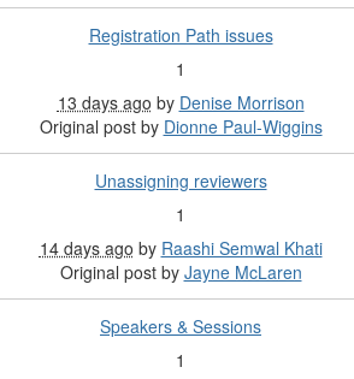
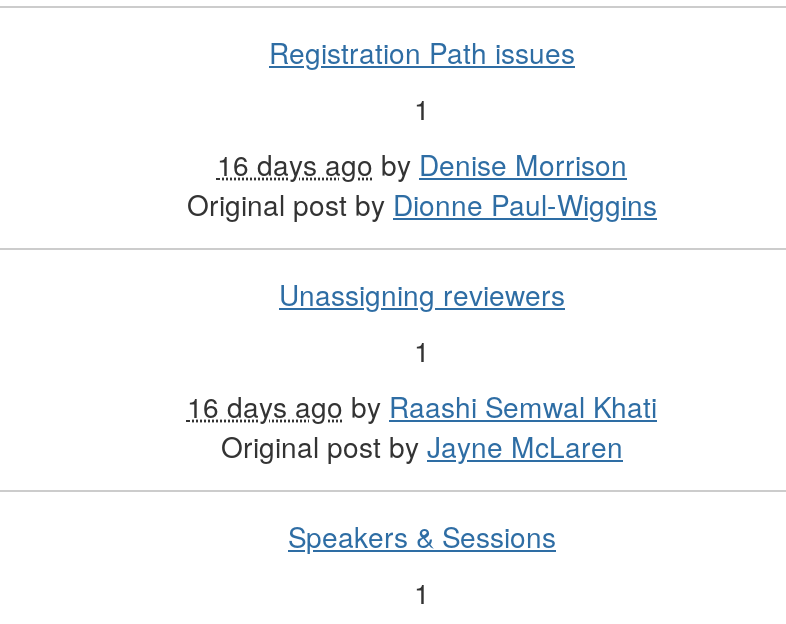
- 13 days ago by Denise Morrison
+ 16 days ago by Denise Morrison

- 14 days ago by Raashi Semwal Khati
+ 16 days ago by Raashi Semwal Khati
